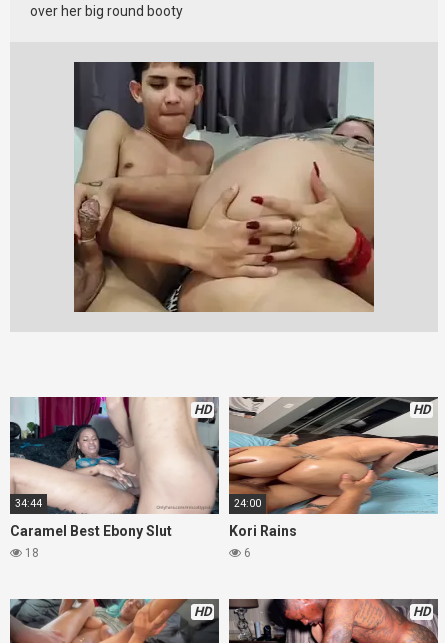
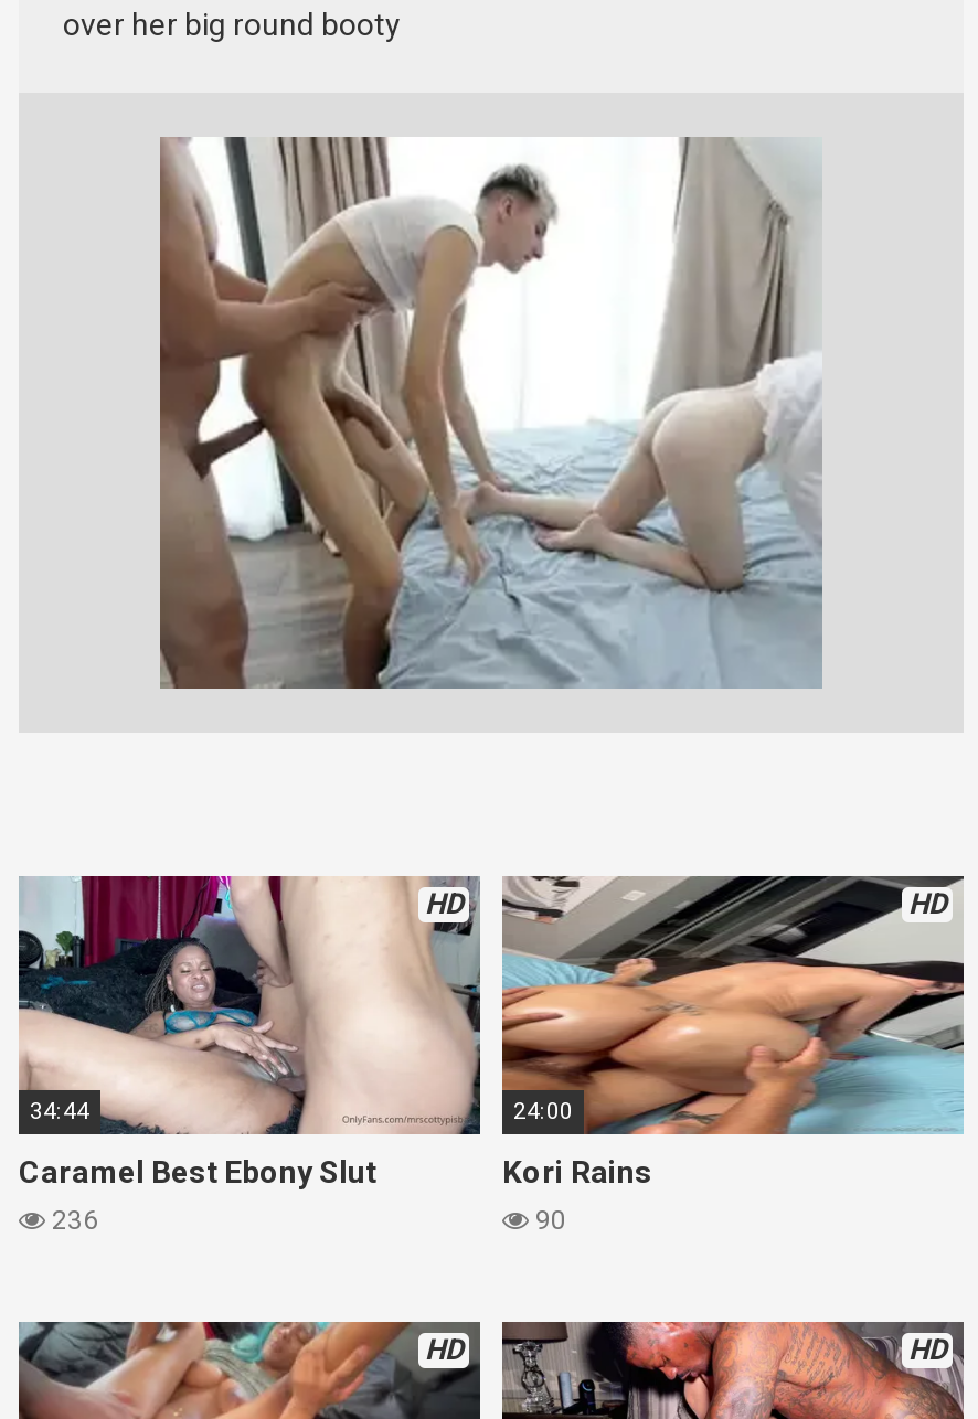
- [image]
+ [image]

- 18
+ 236

- 6
+ 90
